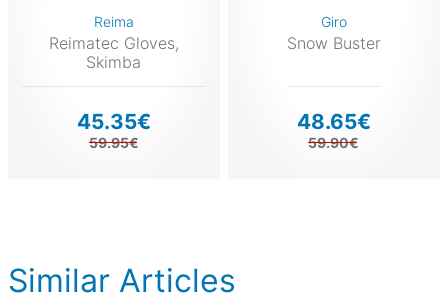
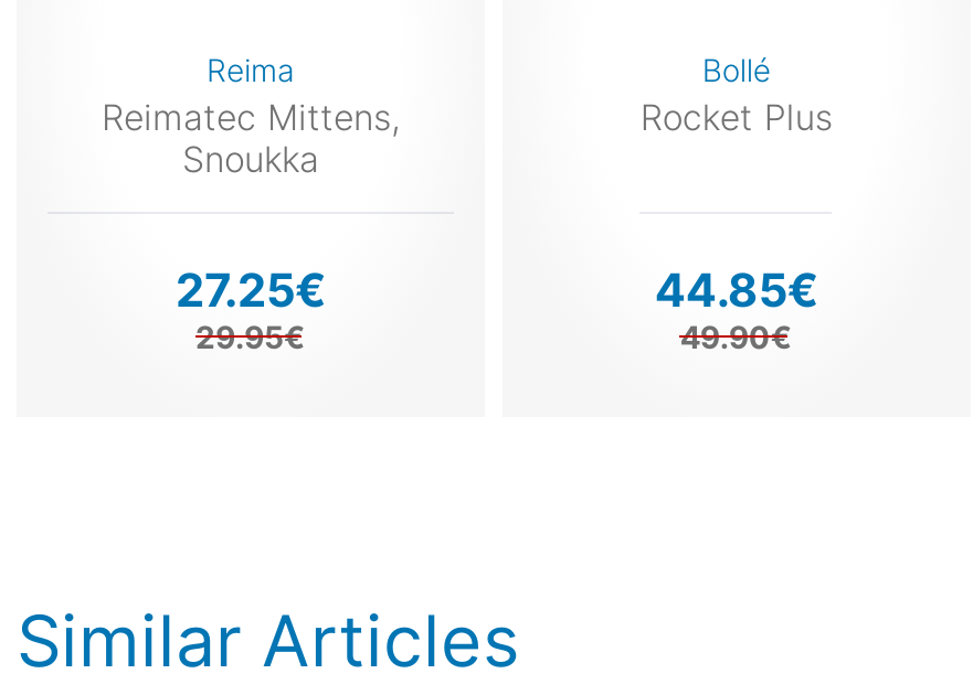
- Giro
- Snow Buster
+ Bollé
+ Rocket Plus

- Reimatec Gloves,
- Skimba
+ Reimatec Mittens,
+ Snoukka

- 45.35€
- 59.95€
+ 27.25€
+ 29.95€

- 48.65€
- 59.90€
+ 44.85€
+ 49.90€
